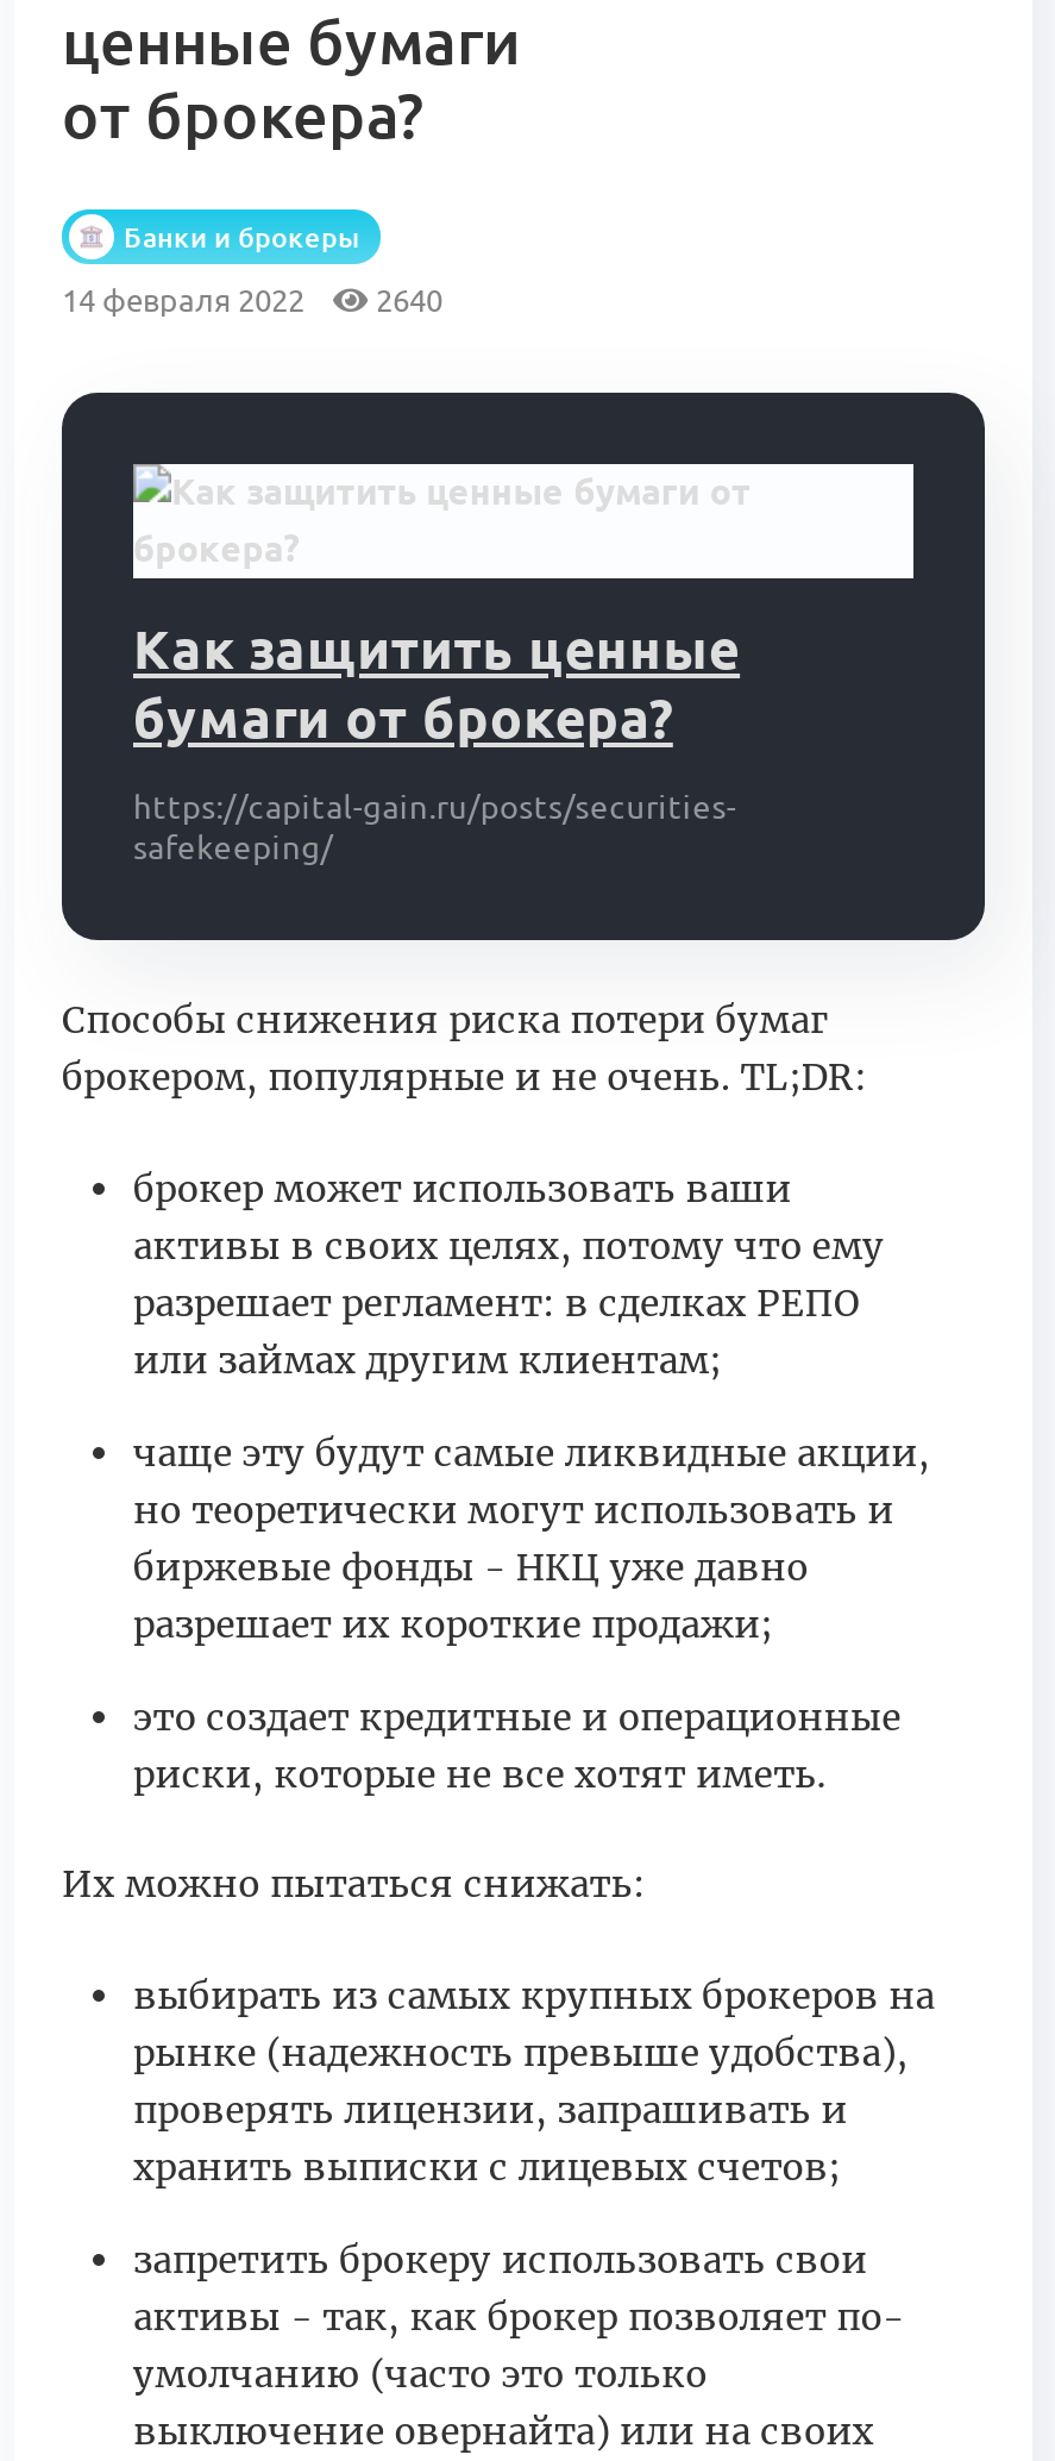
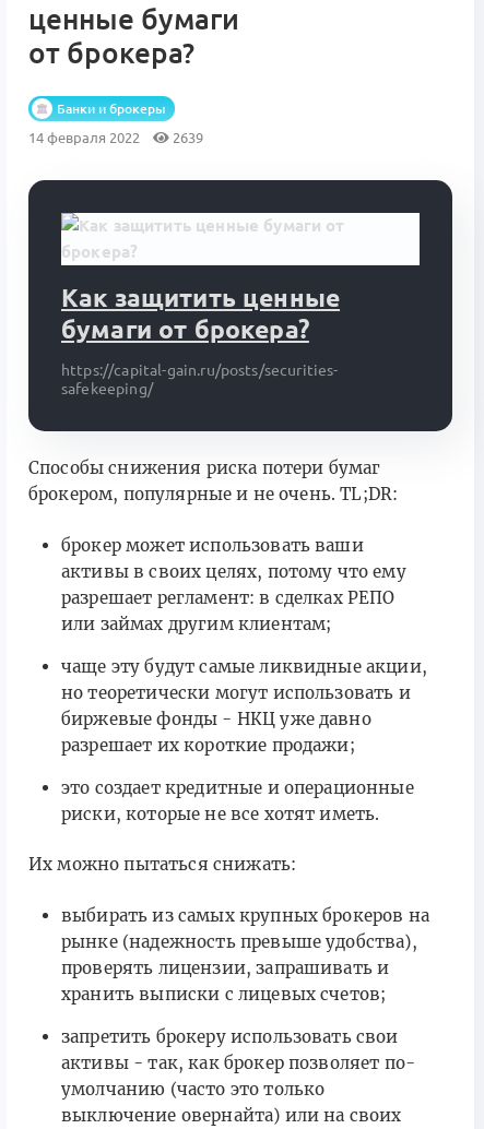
- 14 февраля 2022 2640
+ 14 февраля 2022 2639
